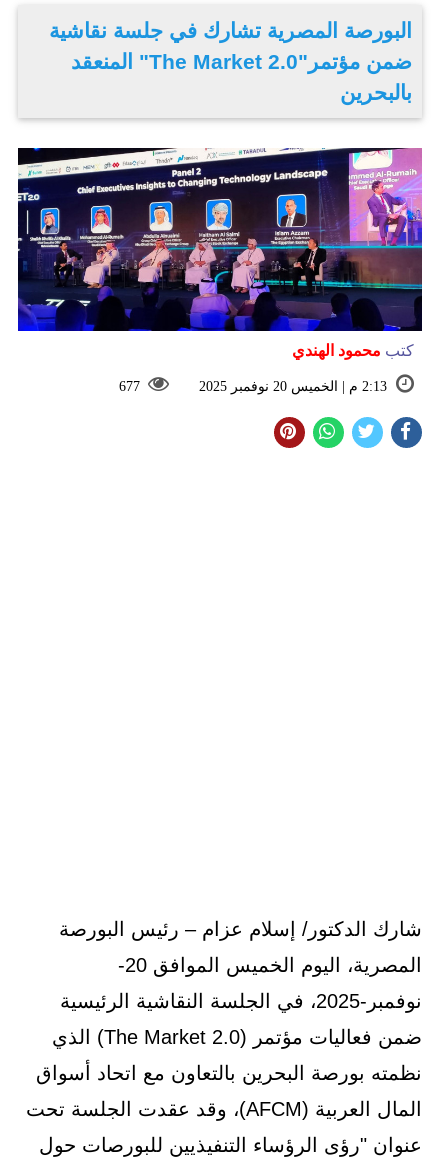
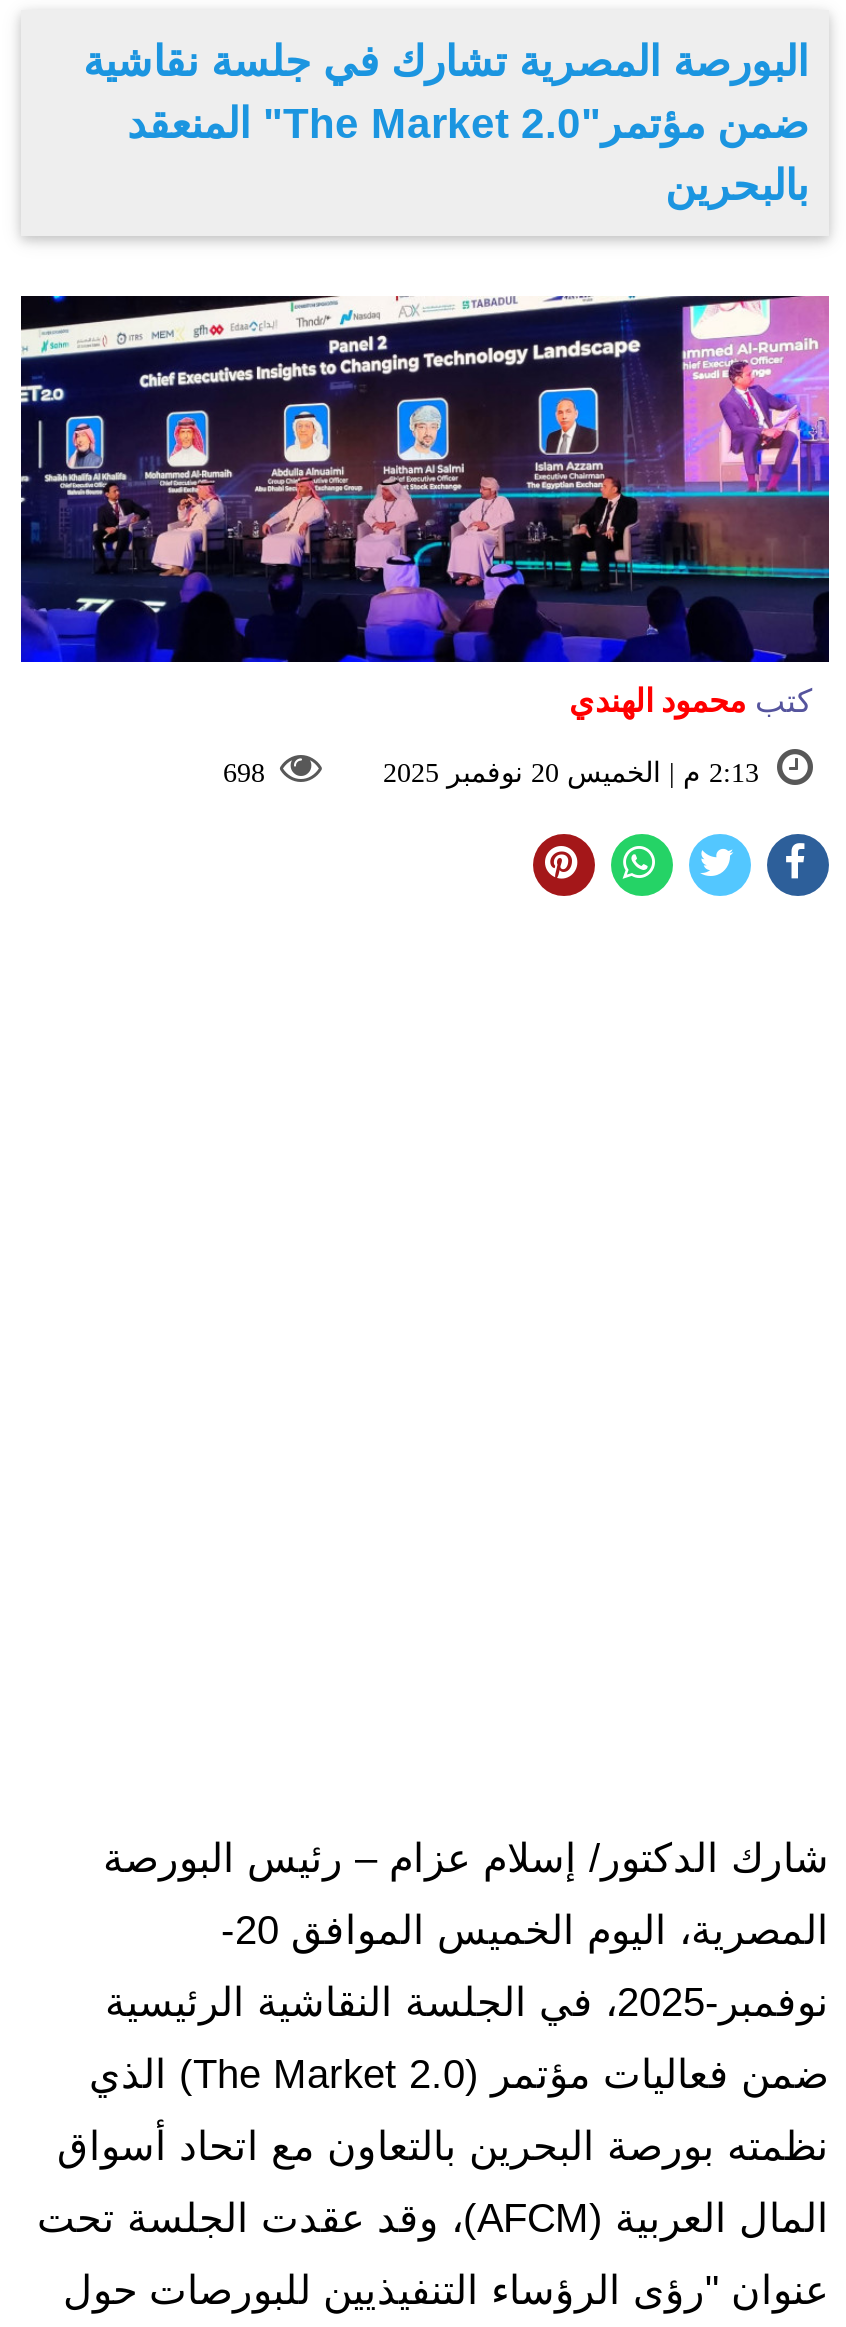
- 677
+ 698
